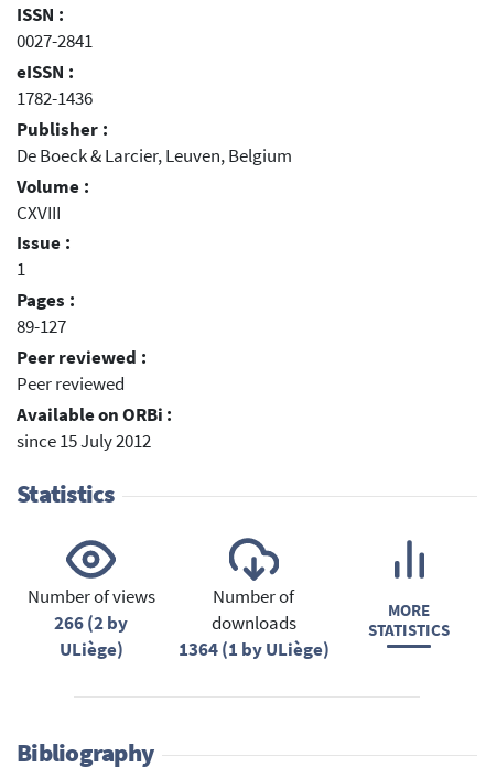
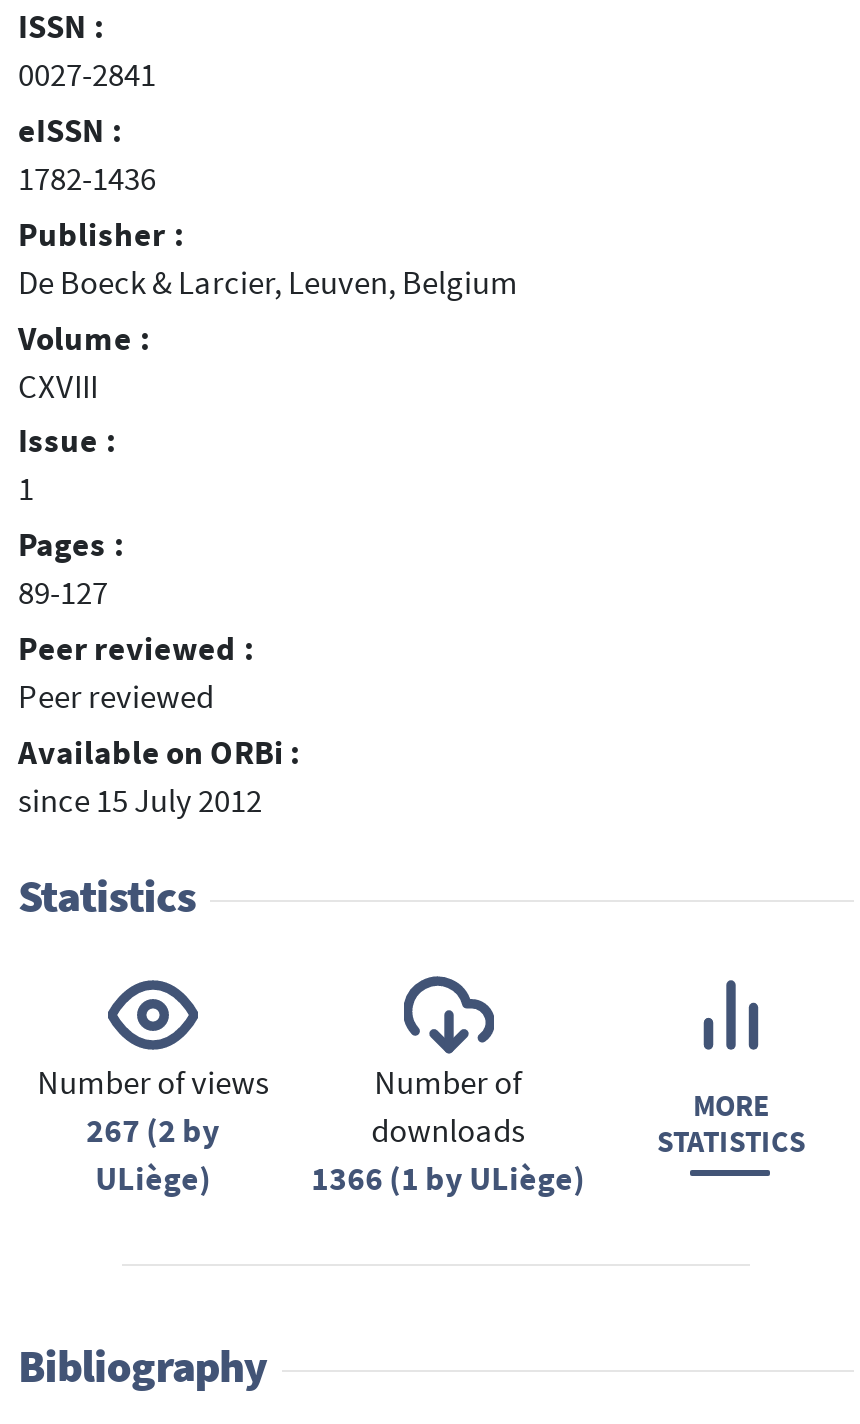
- 266 (2 by
+ 267 (2 by

- 1364 (1 by ULiège)
+ 1366 (1 by ULiège)
